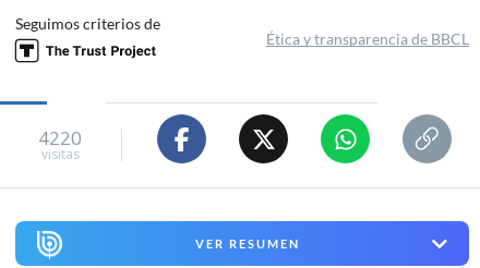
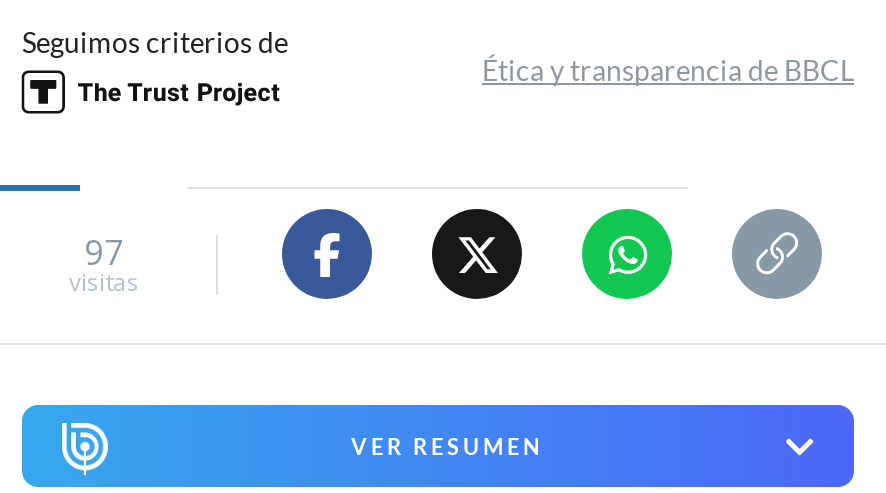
- 4220
+ 97
